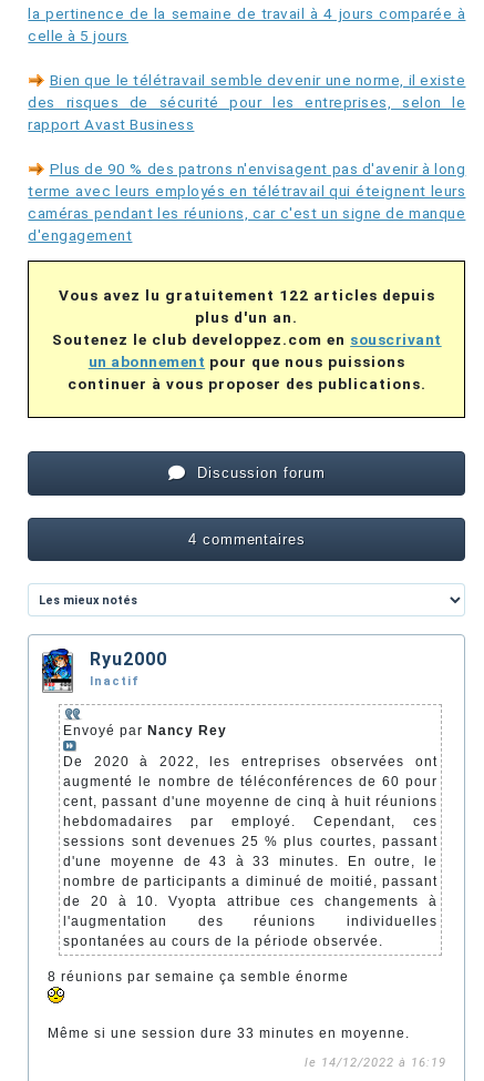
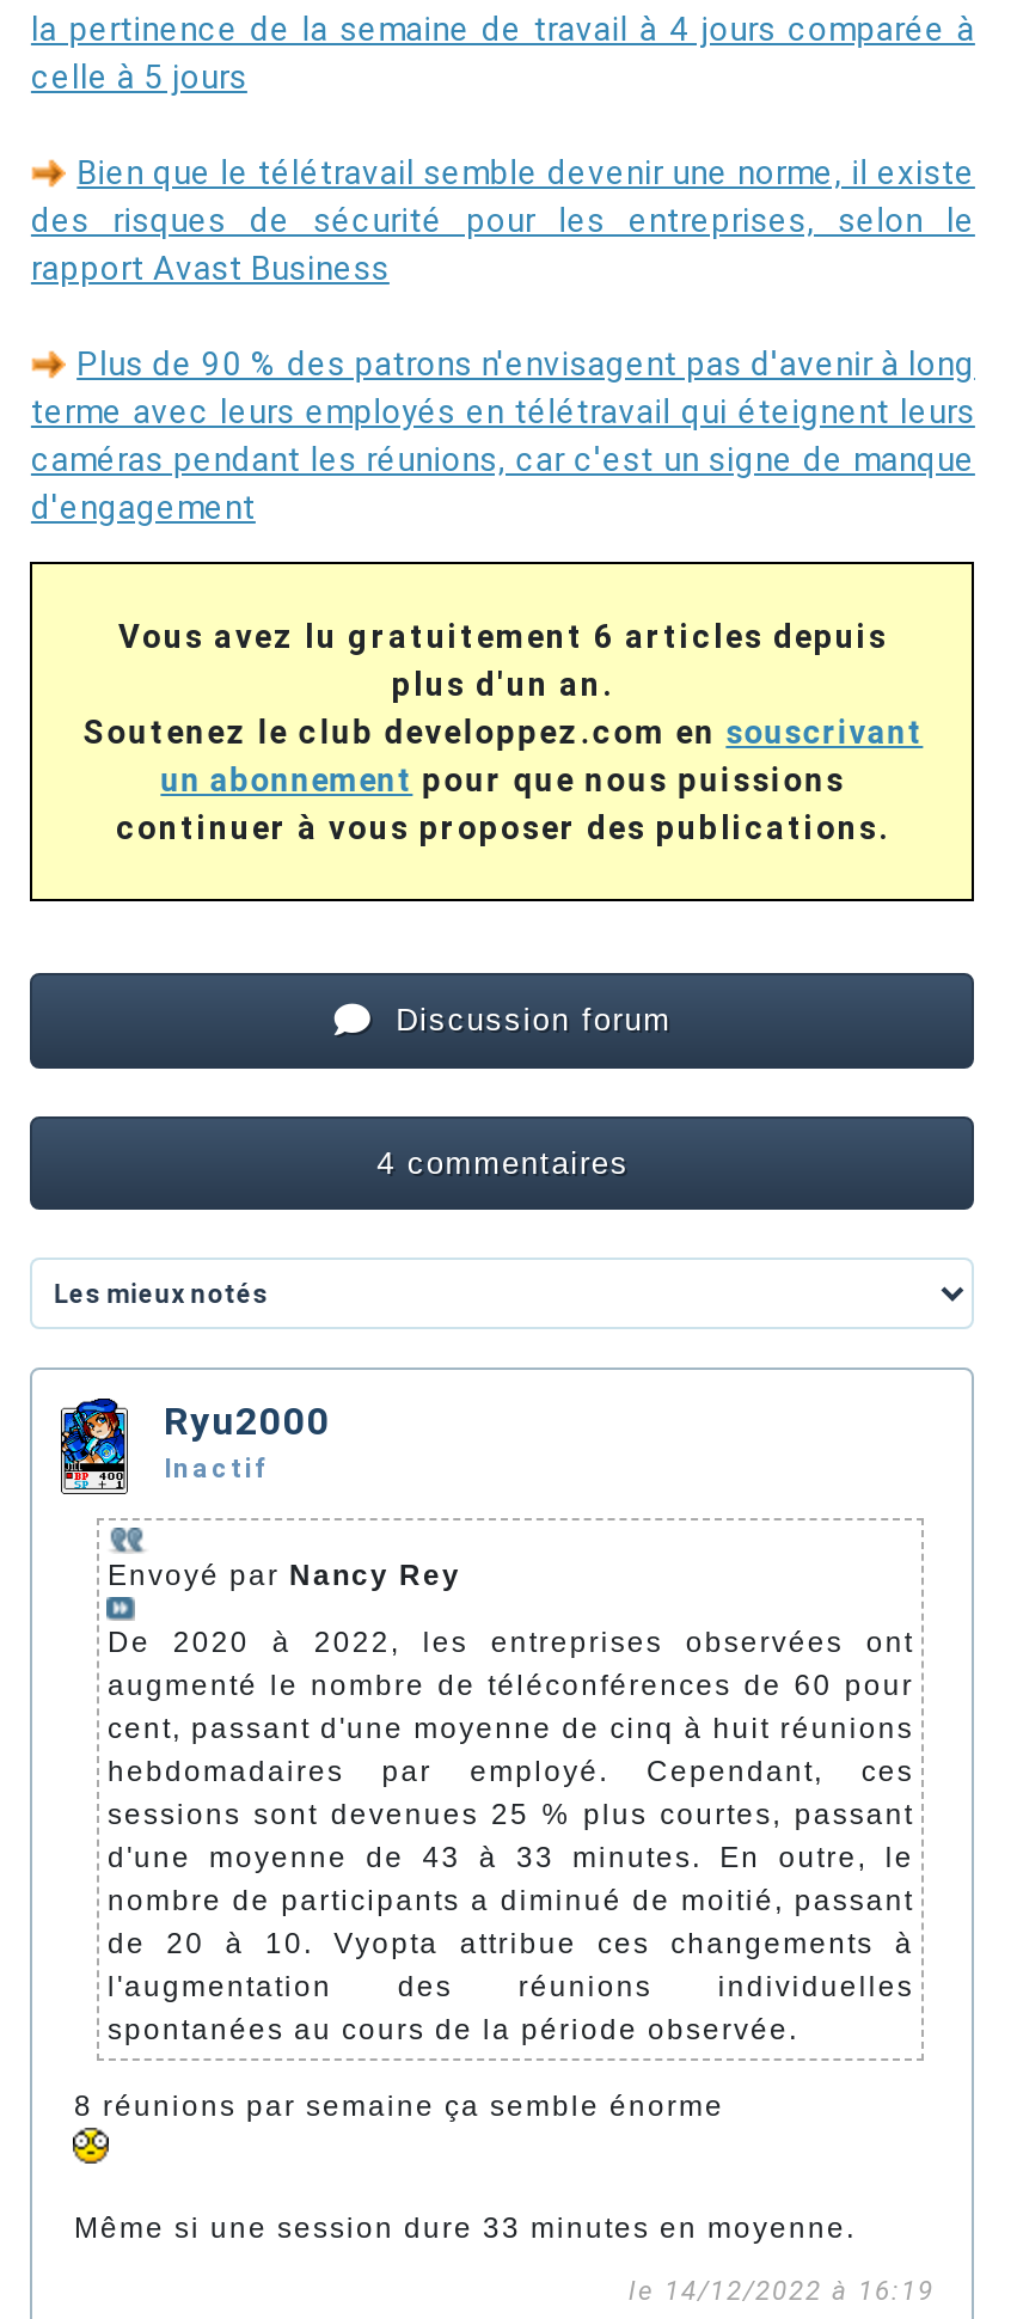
- Vous avez lu gratuitement 122 articles depuis
+ Vous avez lu gratuitement 6 articles depuis
